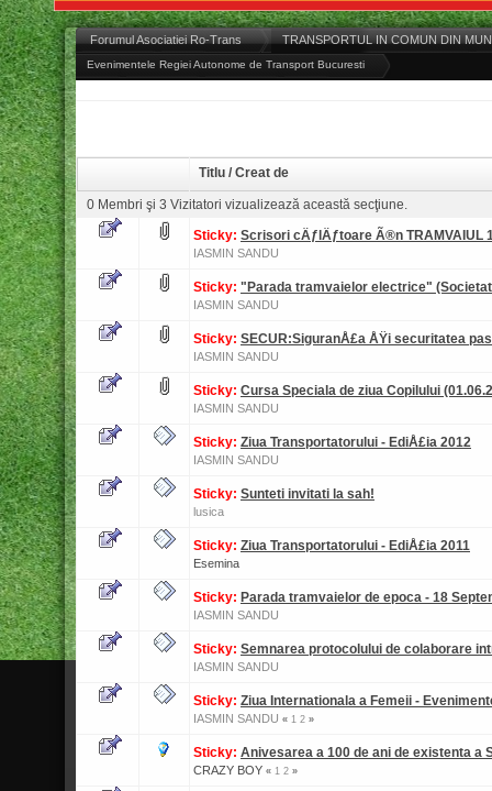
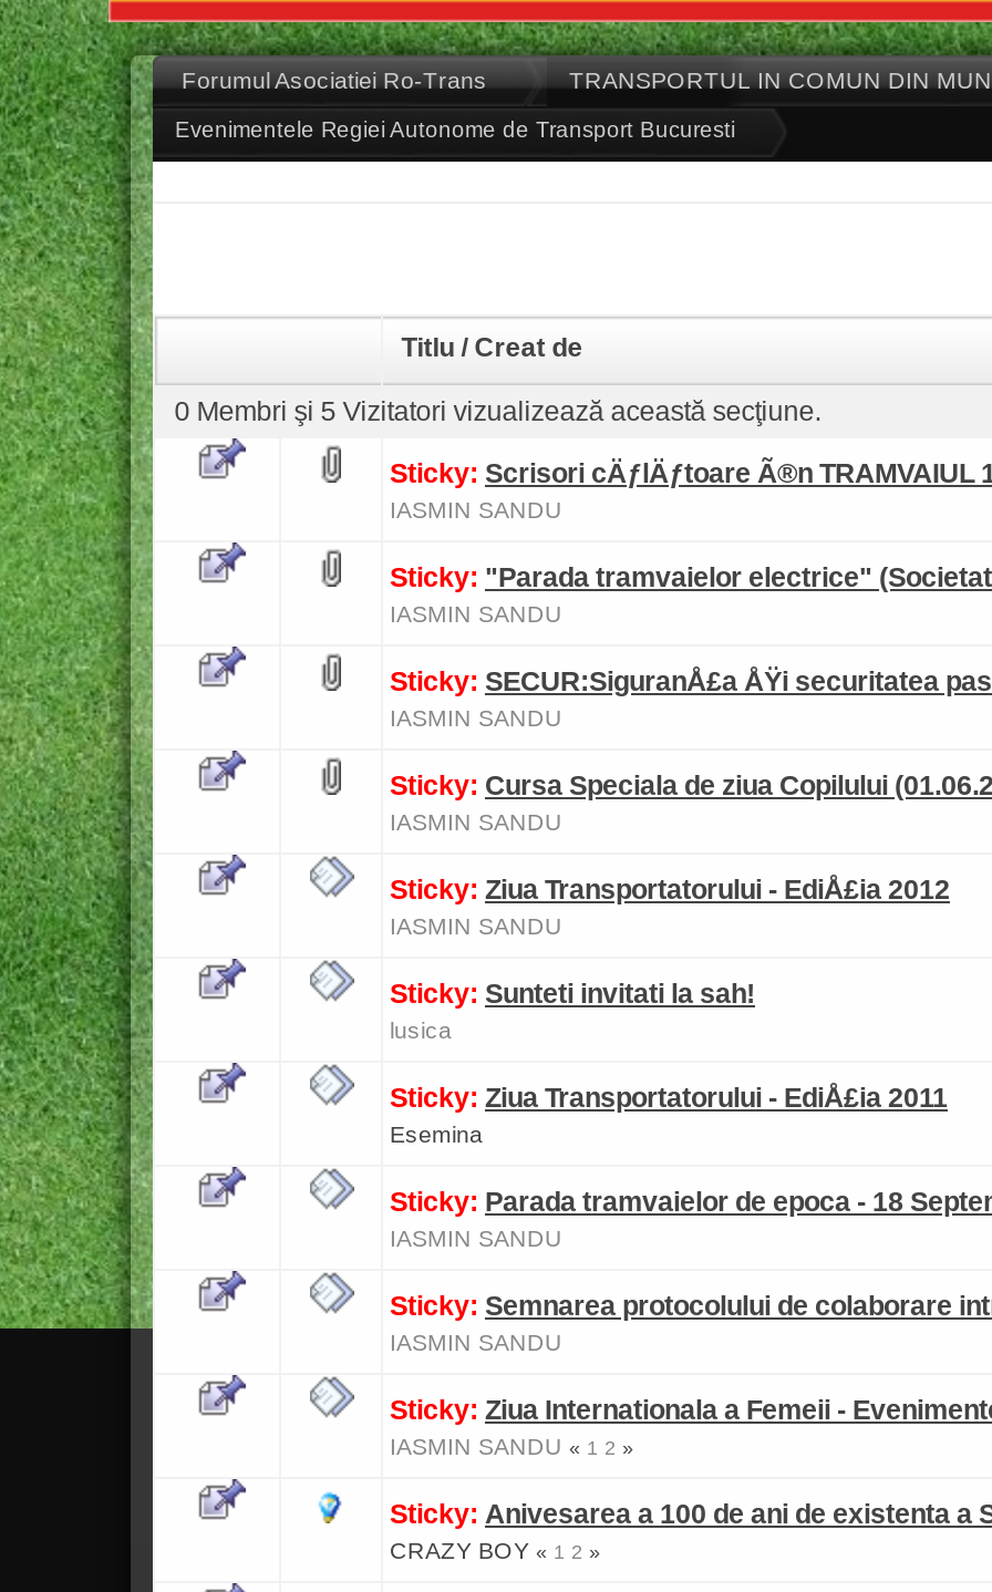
- 0 Membri şi 3 Vizitatori vizualizează această secţiune.
+ 0 Membri şi 5 Vizitatori vizualizează această secţiune.
